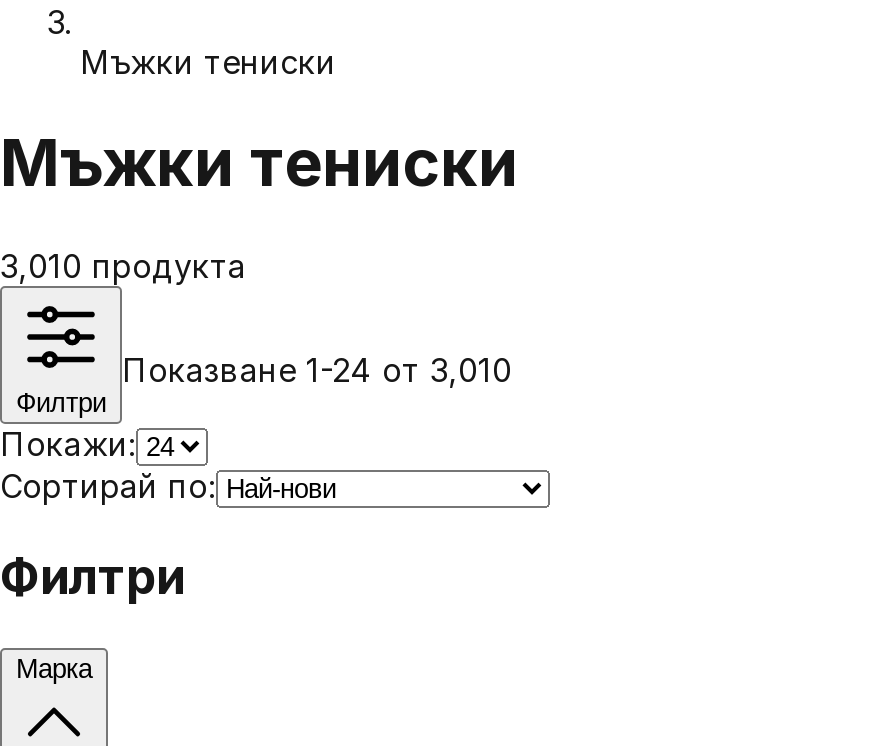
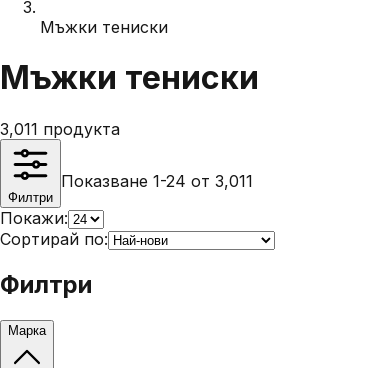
- 3,010 продукта
+ 3,011 продукта

- Показване 1-24 от 3,010
+ Показване 1-24 от 3,011
